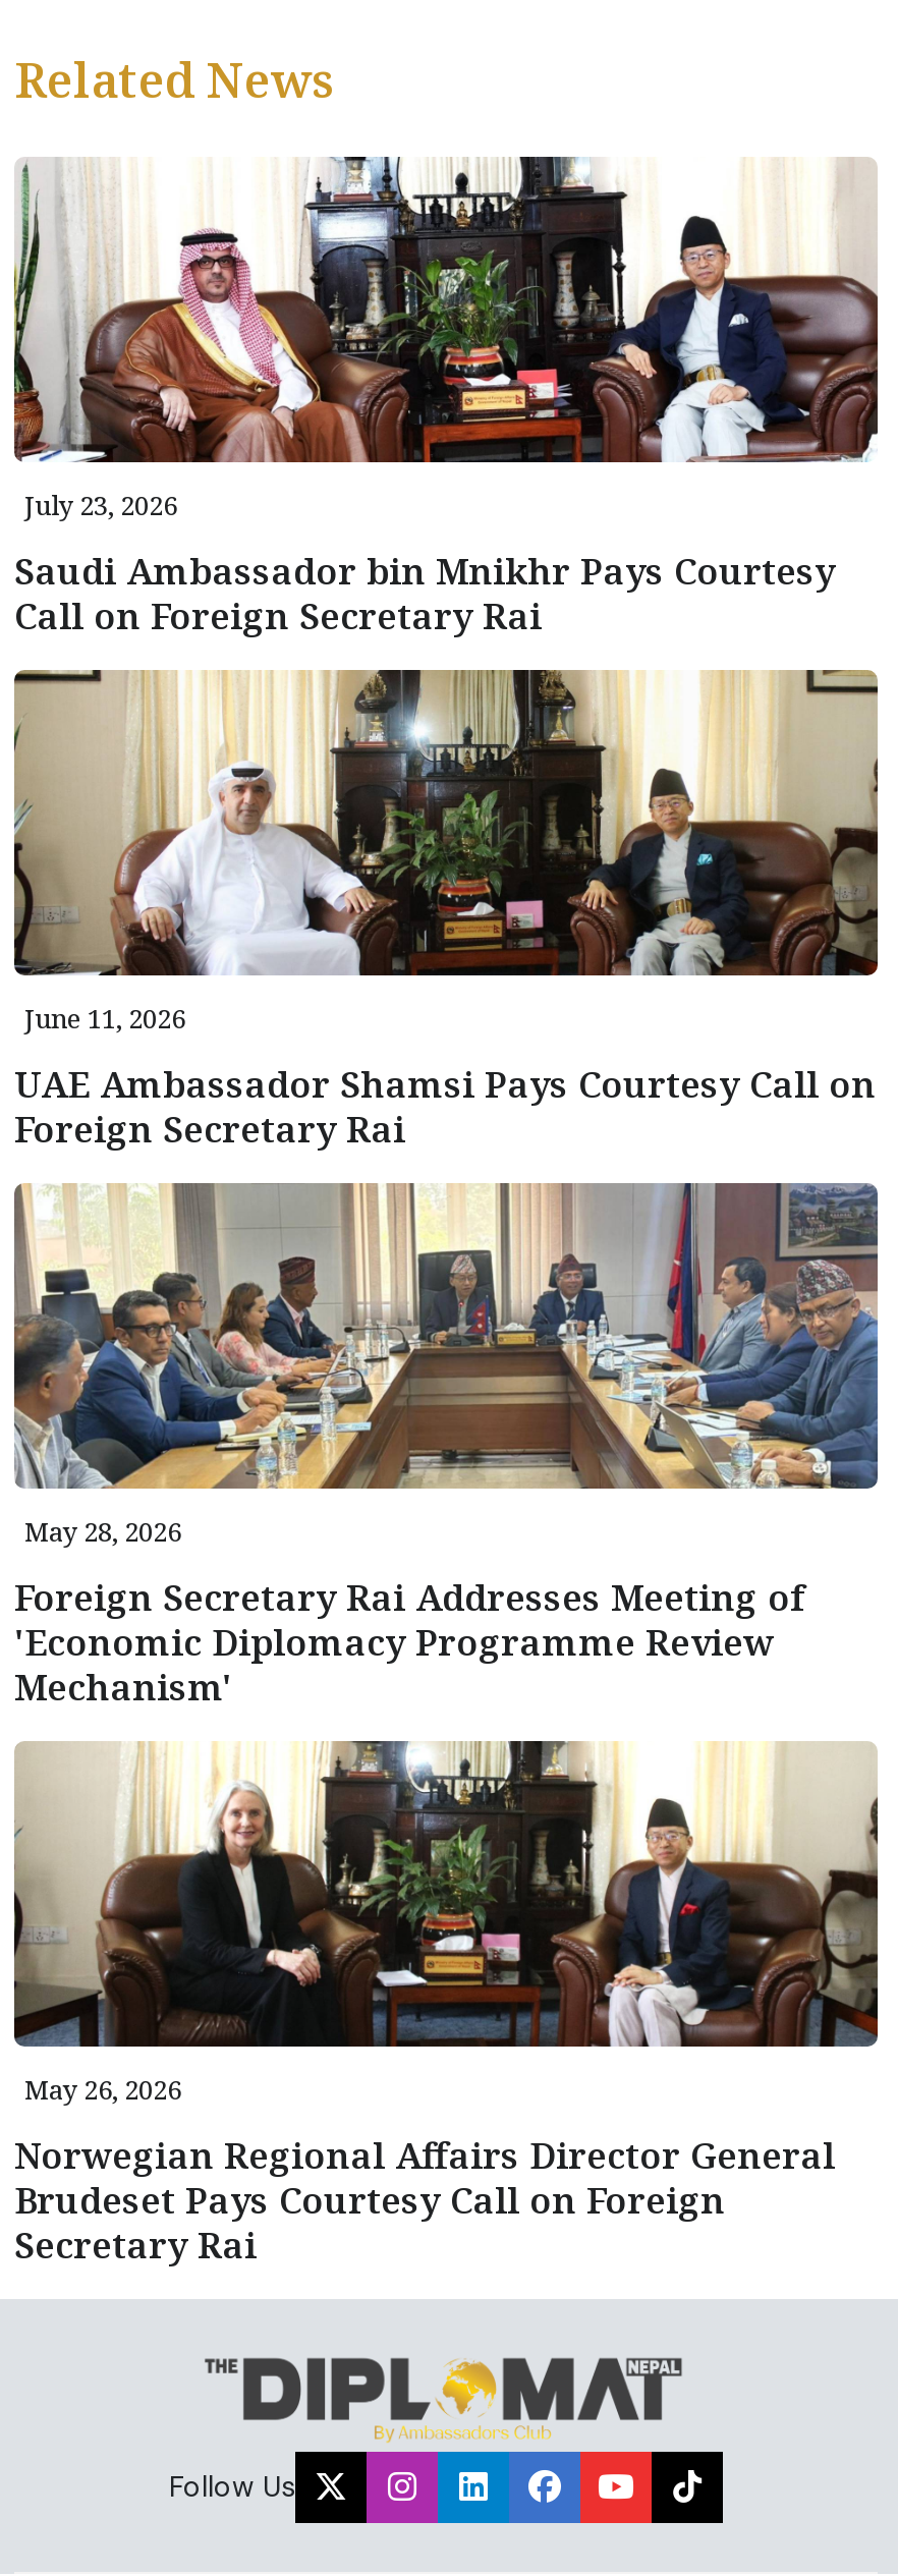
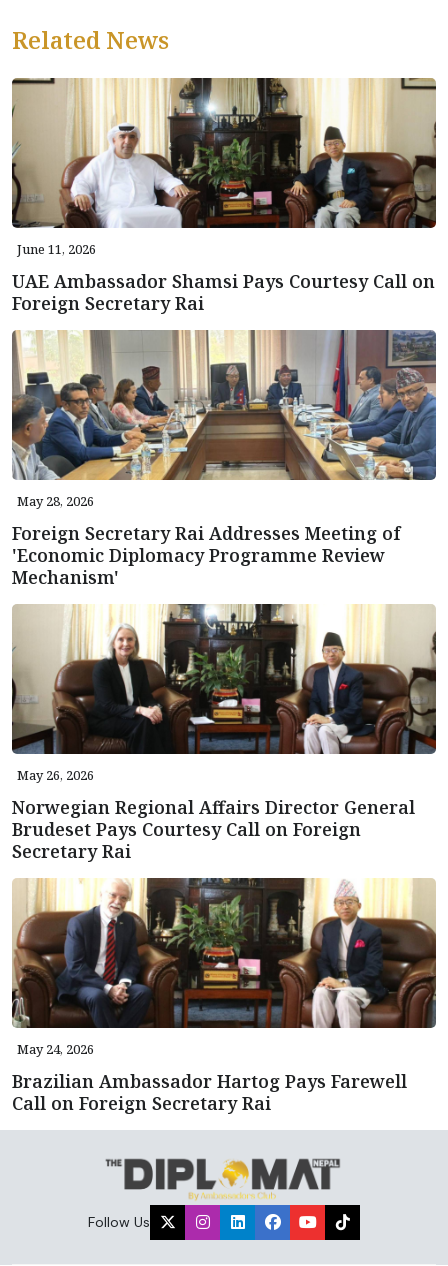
- [image]
- July 23, 2026
- Saudi Ambassador bin Mnikhr Pays Courtesy

moved down: Call on Foreign Secretary Rai

moved up: [image] | June 11, 2026 | UAE Ambassador Shamsi Pays Courtesy Call on | ... | Brudeset Pays Courtesy Call on Foreign | Secretary Rai

+ [image]
+ May 24, 2026
+ Brazilian Ambassador Hartog Pays Farewell
